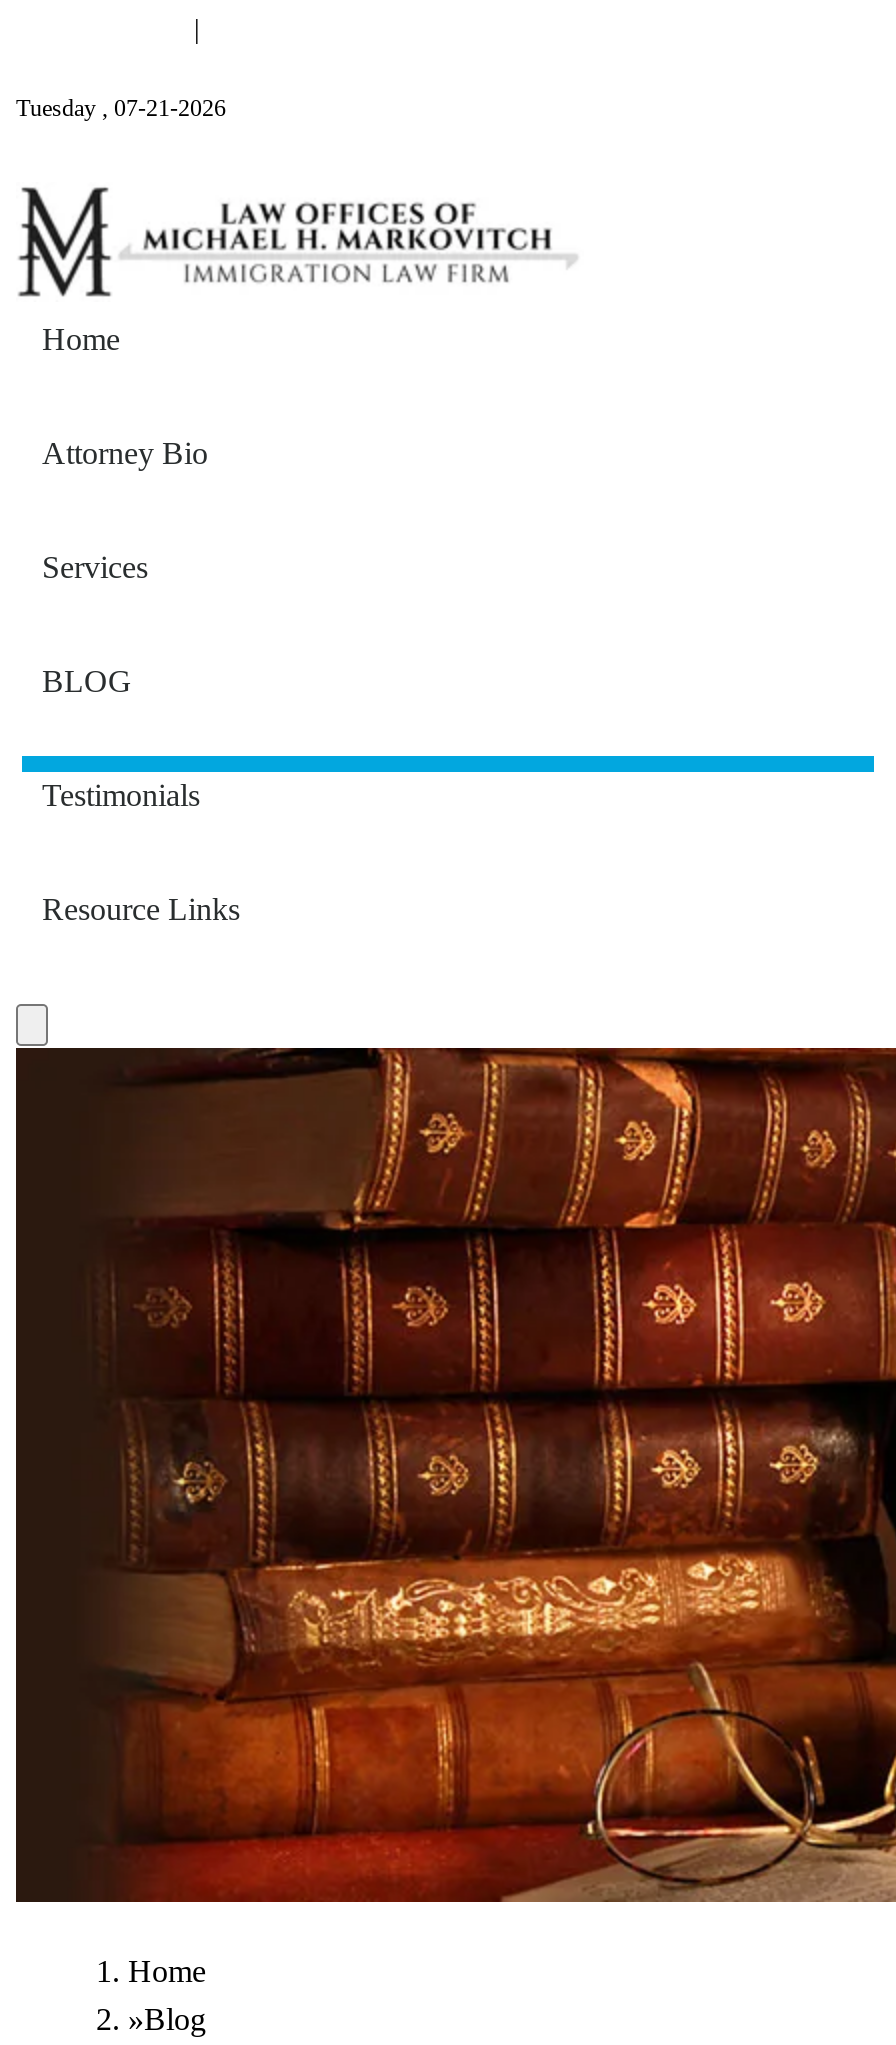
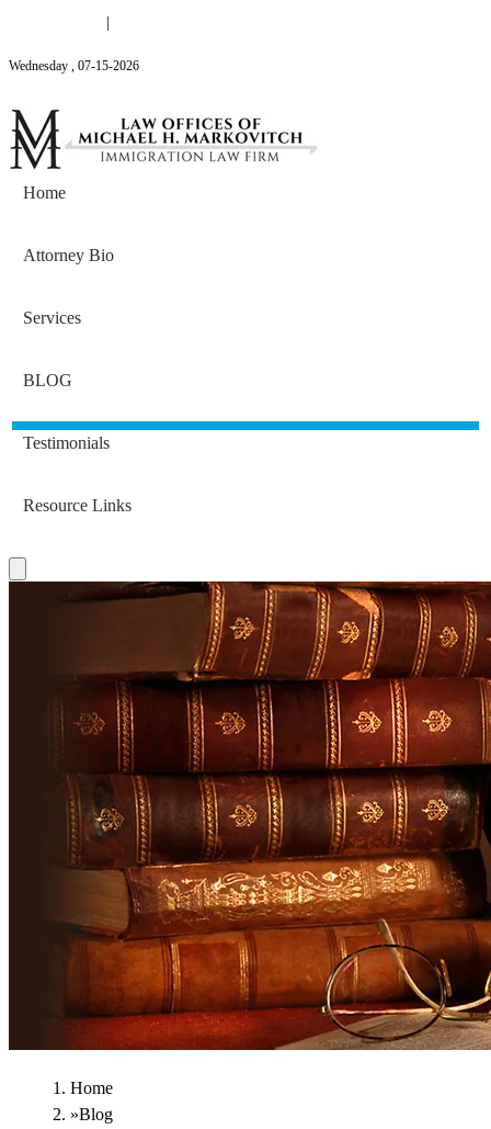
- Tuesday, 07-21-2026
+ Wednesday, 07-15-2026
